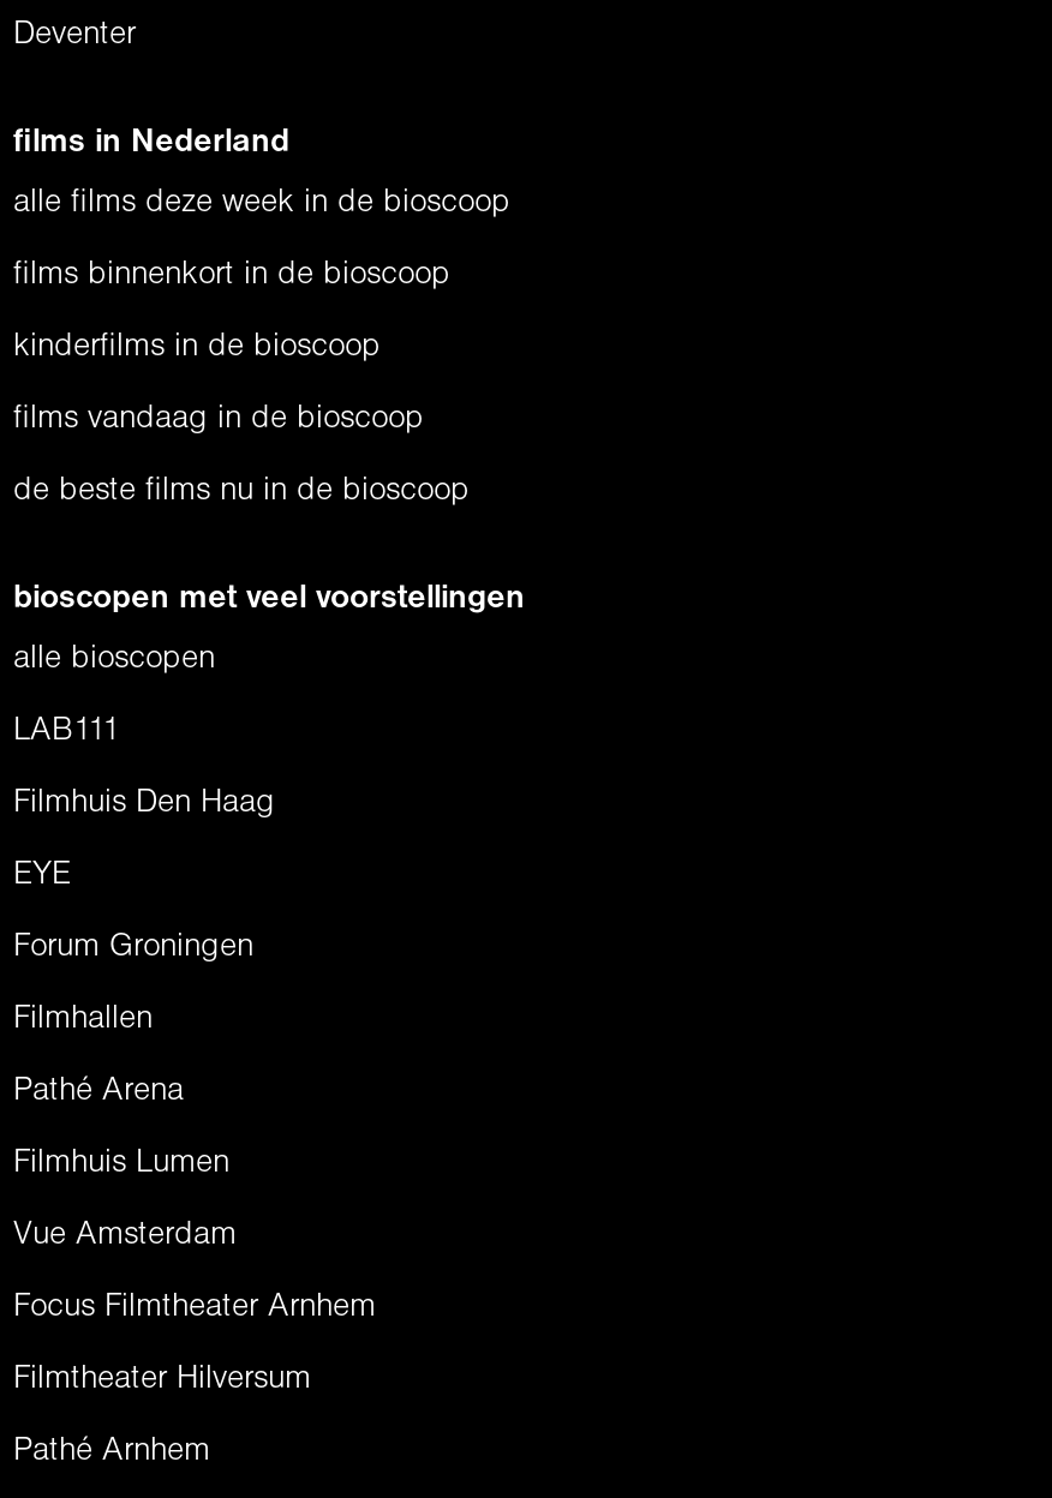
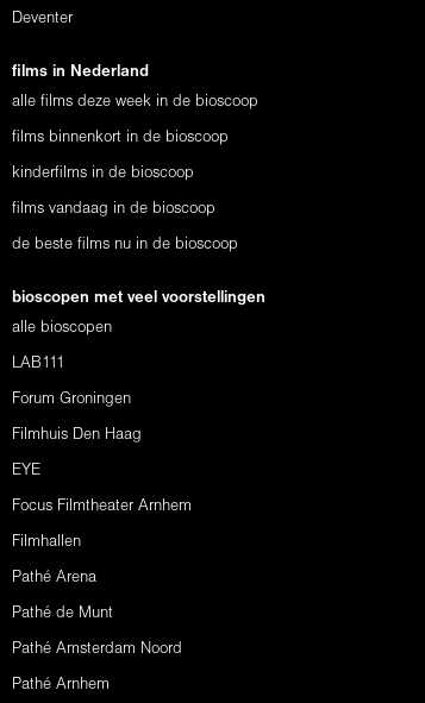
moved down: Filmhuis Den Haag | EYE

moved up: Forum Groningen

moved down: Filmhallen | Pathé Arena

- Filmhuis Lumen
- Vue Amsterdam
- Filmtheater Hilversum
+ Pathé de Munt
+ Pathé Amsterdam Noord

moved up: Focus Filmtheater Arnhem
